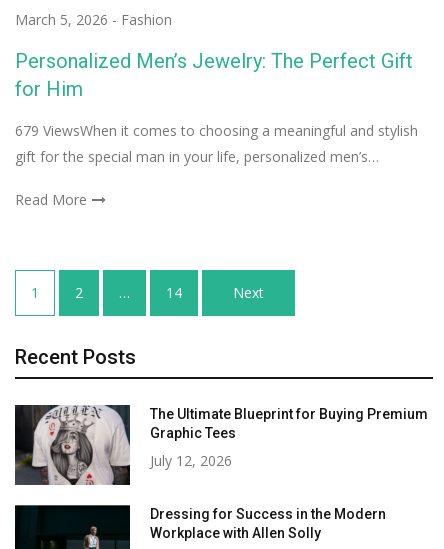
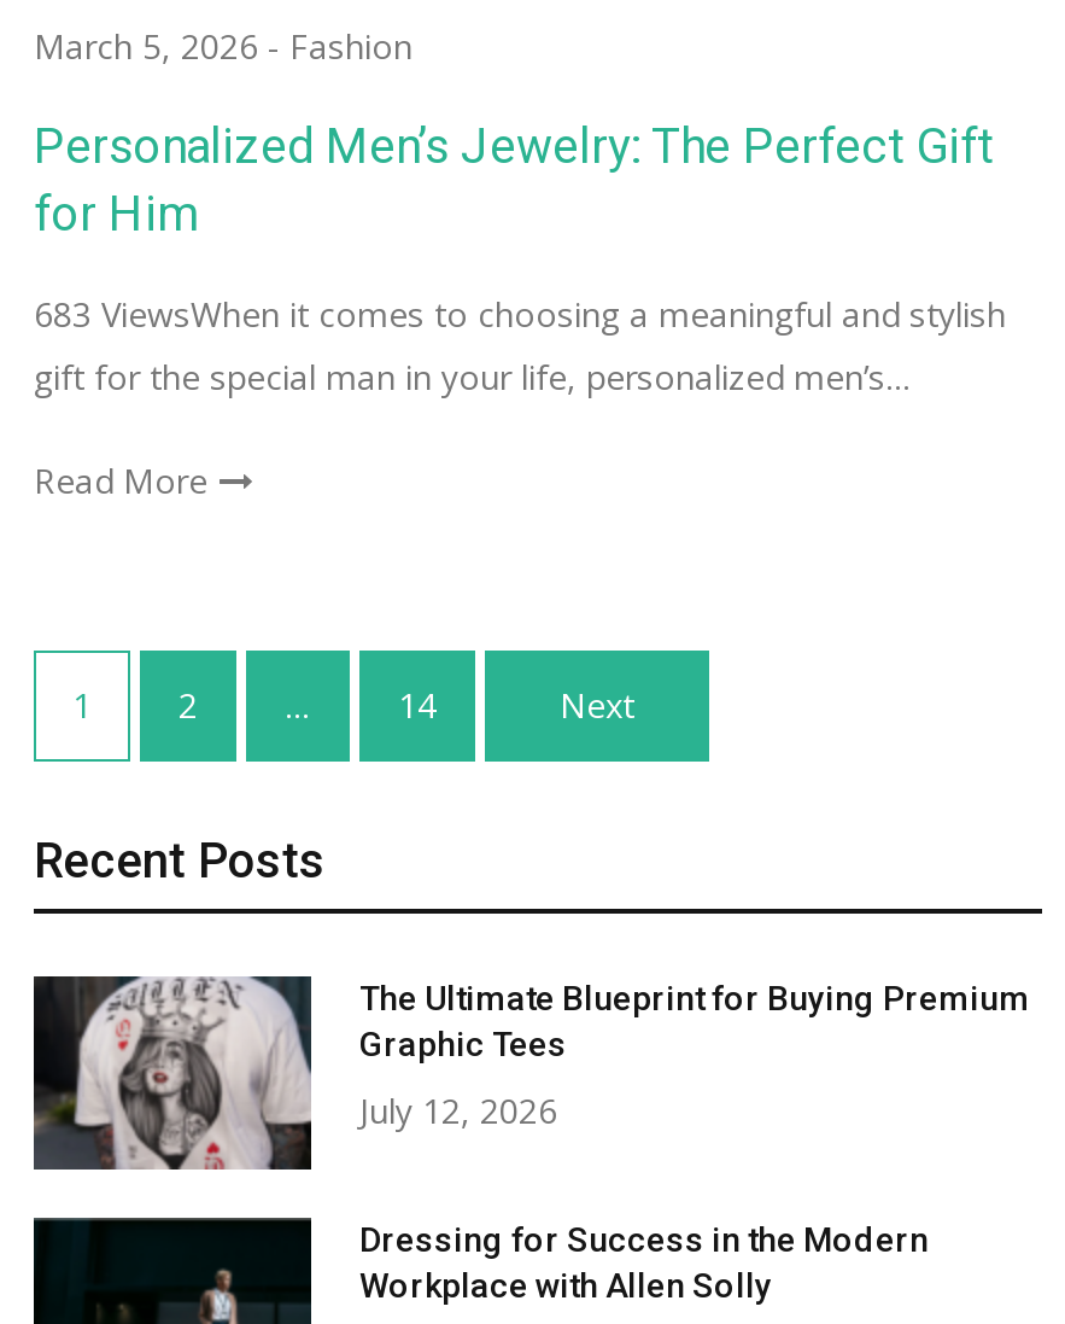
- 679 ViewsWhen it comes to choosing a meaningful and stylish
+ 683 ViewsWhen it comes to choosing a meaningful and stylish
